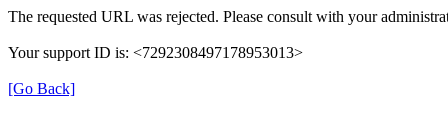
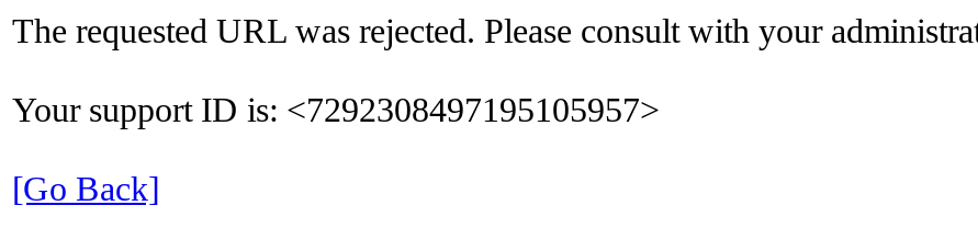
- Your support ID is: <7292308497178953013>
+ Your support ID is: <7292308497195105957>
